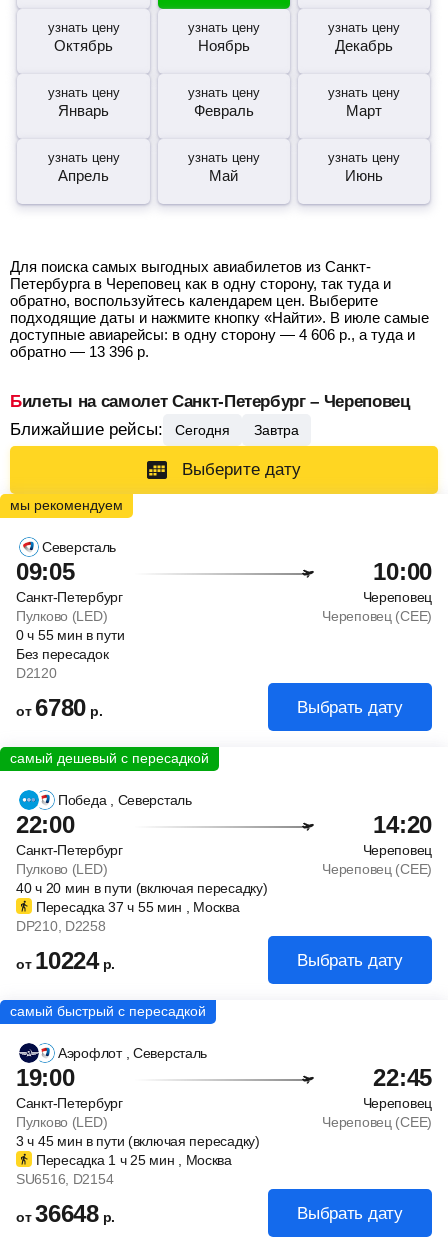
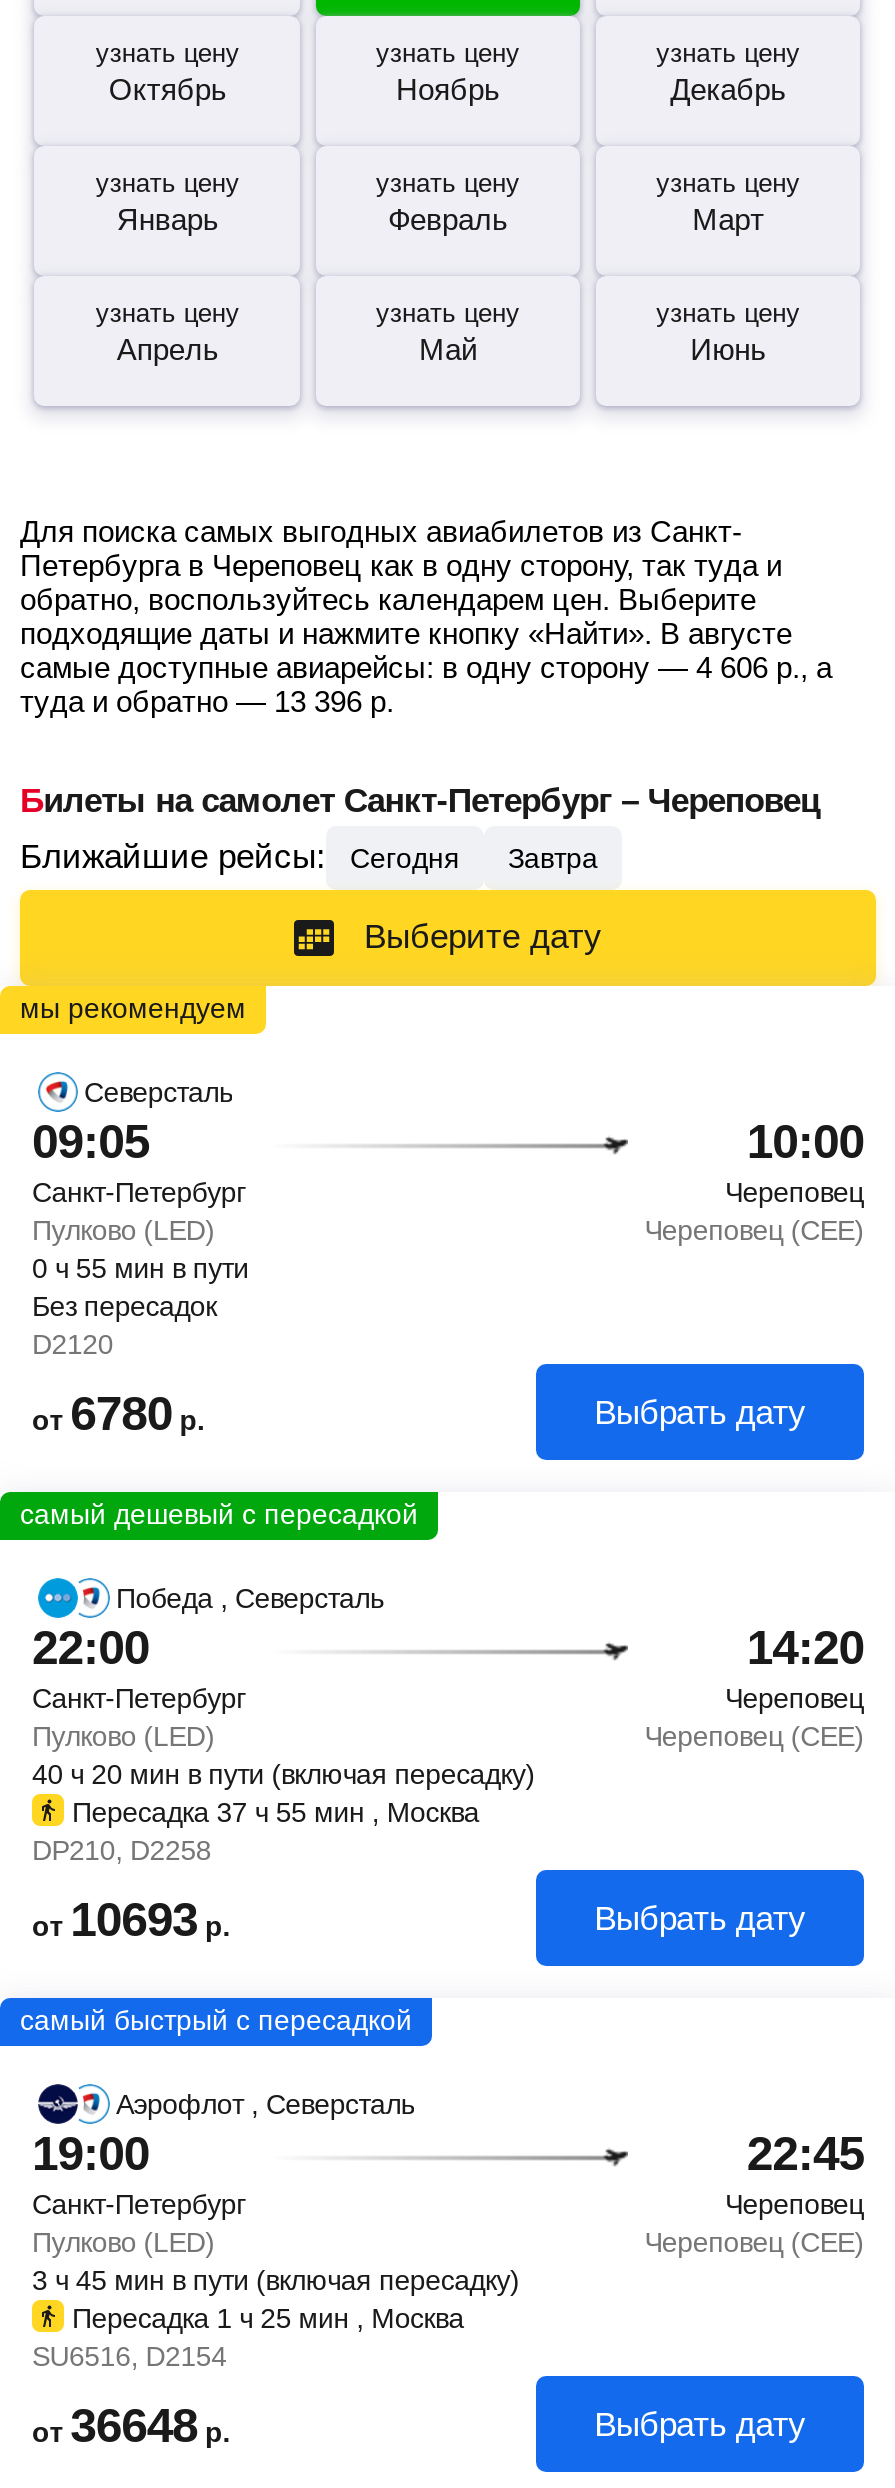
- подходящие даты и нажмите кнопку «Найти». В июле самые
- доступные авиарейсы: в одну сторону — 4 606 р., а туда и
- обратно — 13 396 р.
+ подходящие даты и нажмите кнопку «Найти». В августе
+ самые доступные авиарейсы: в одну сторону — 4 606 р., а
+ туда и обратно — 13 396 р.

- от 10224 р.
+ от 10693 р.
